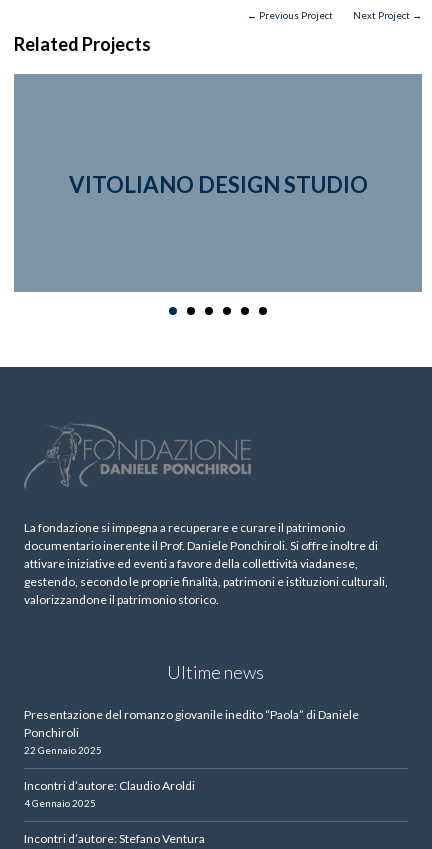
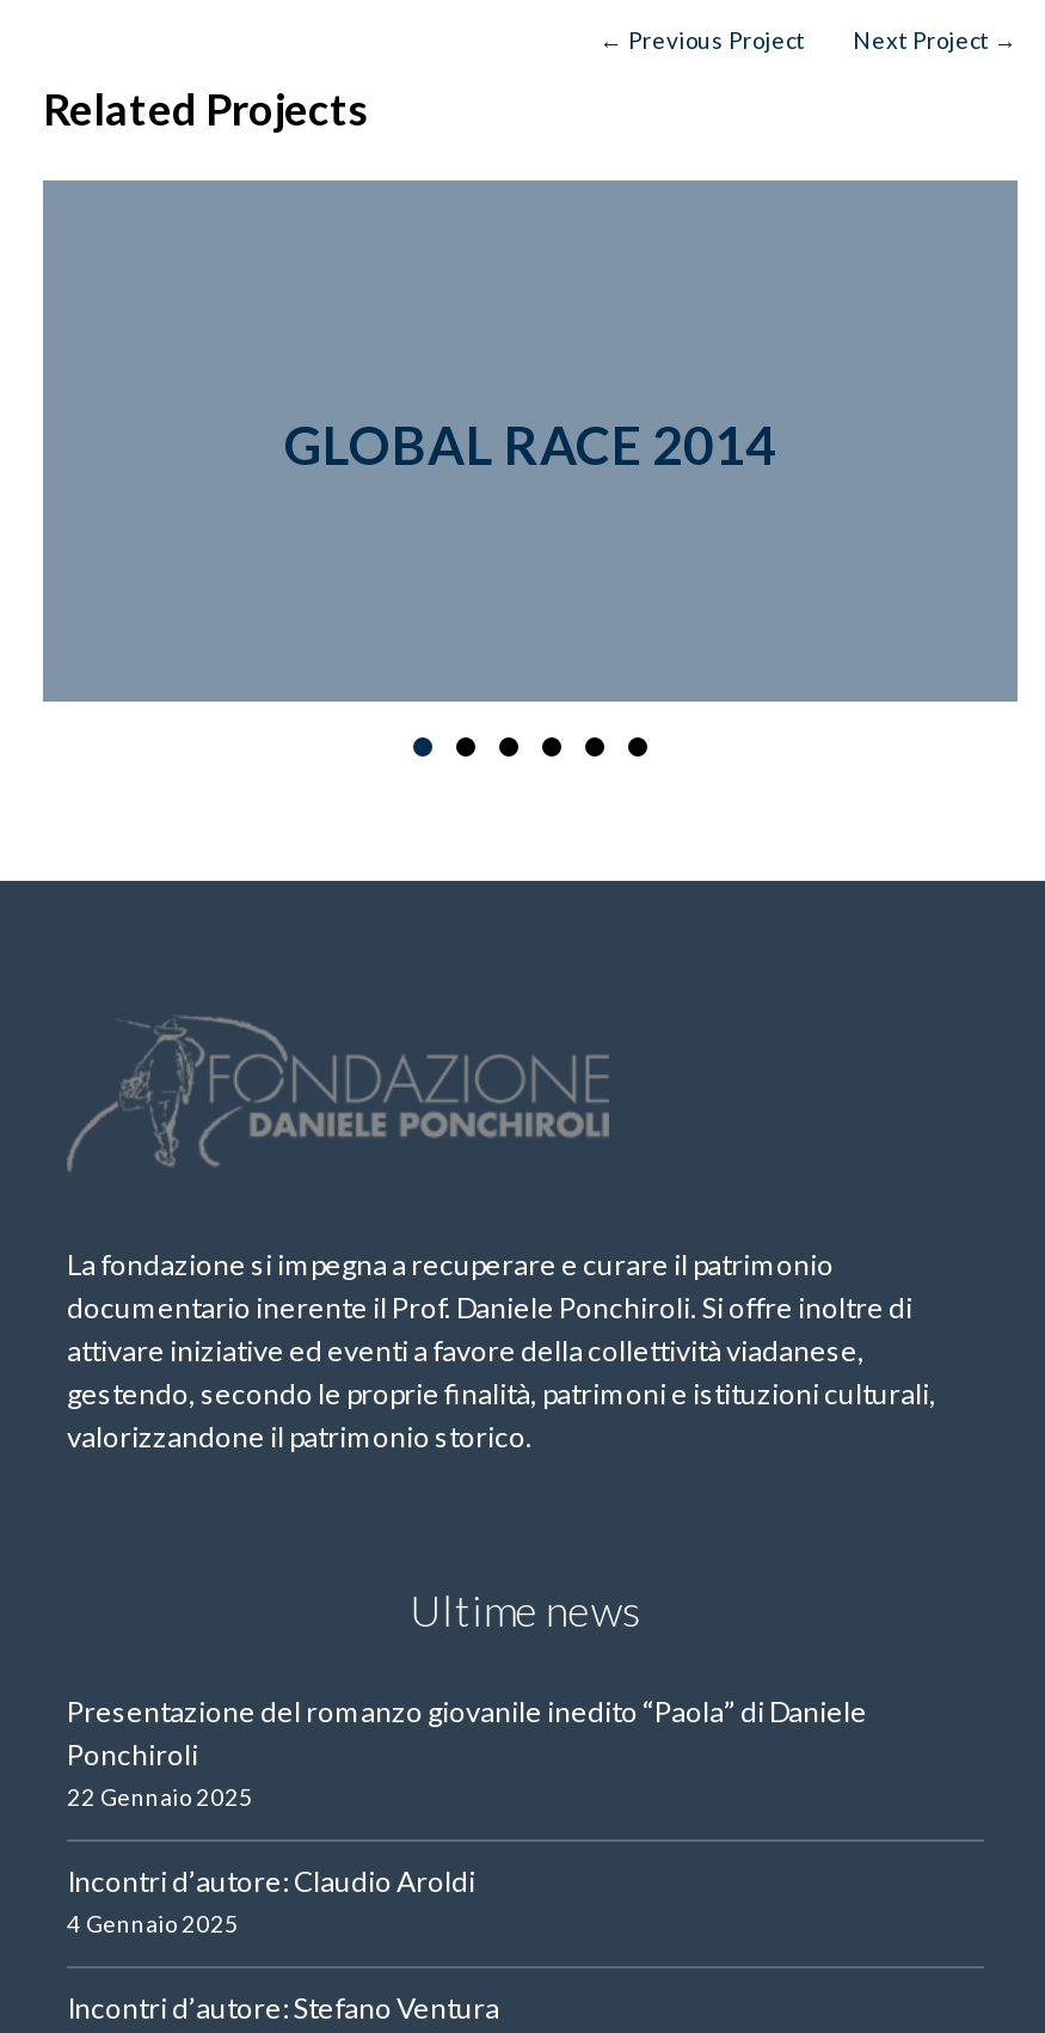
- VITOLIANO DESIGN STUDIO
+ GLOBAL RACE 2014
